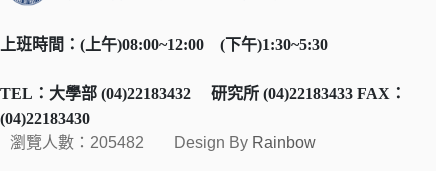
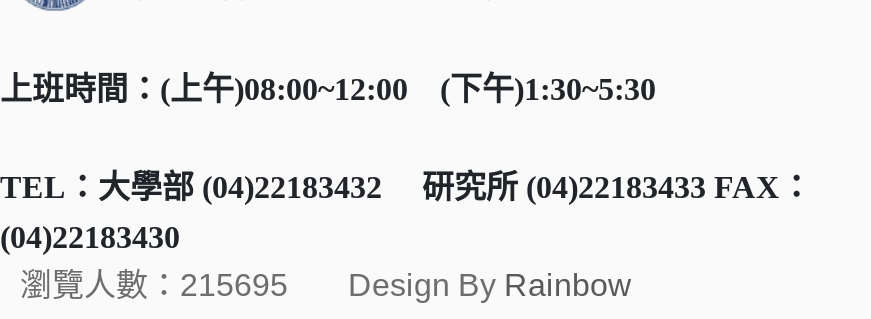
- 瀏覽人數：205482 Design By Rainbow
+ 瀏覽人數：215695 Design By Rainbow
